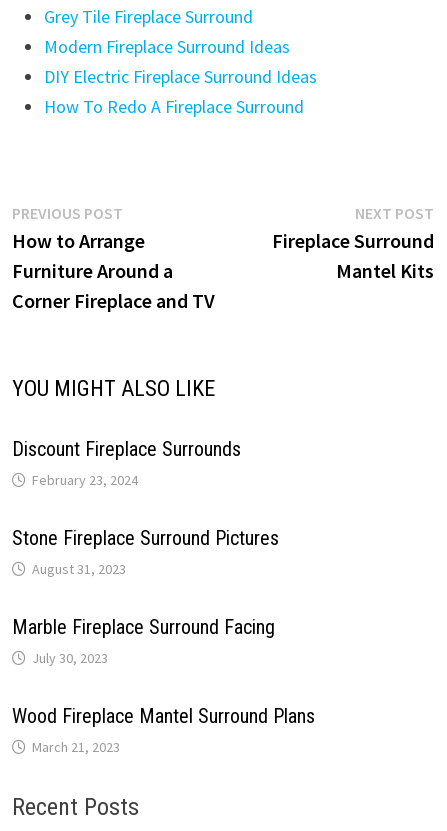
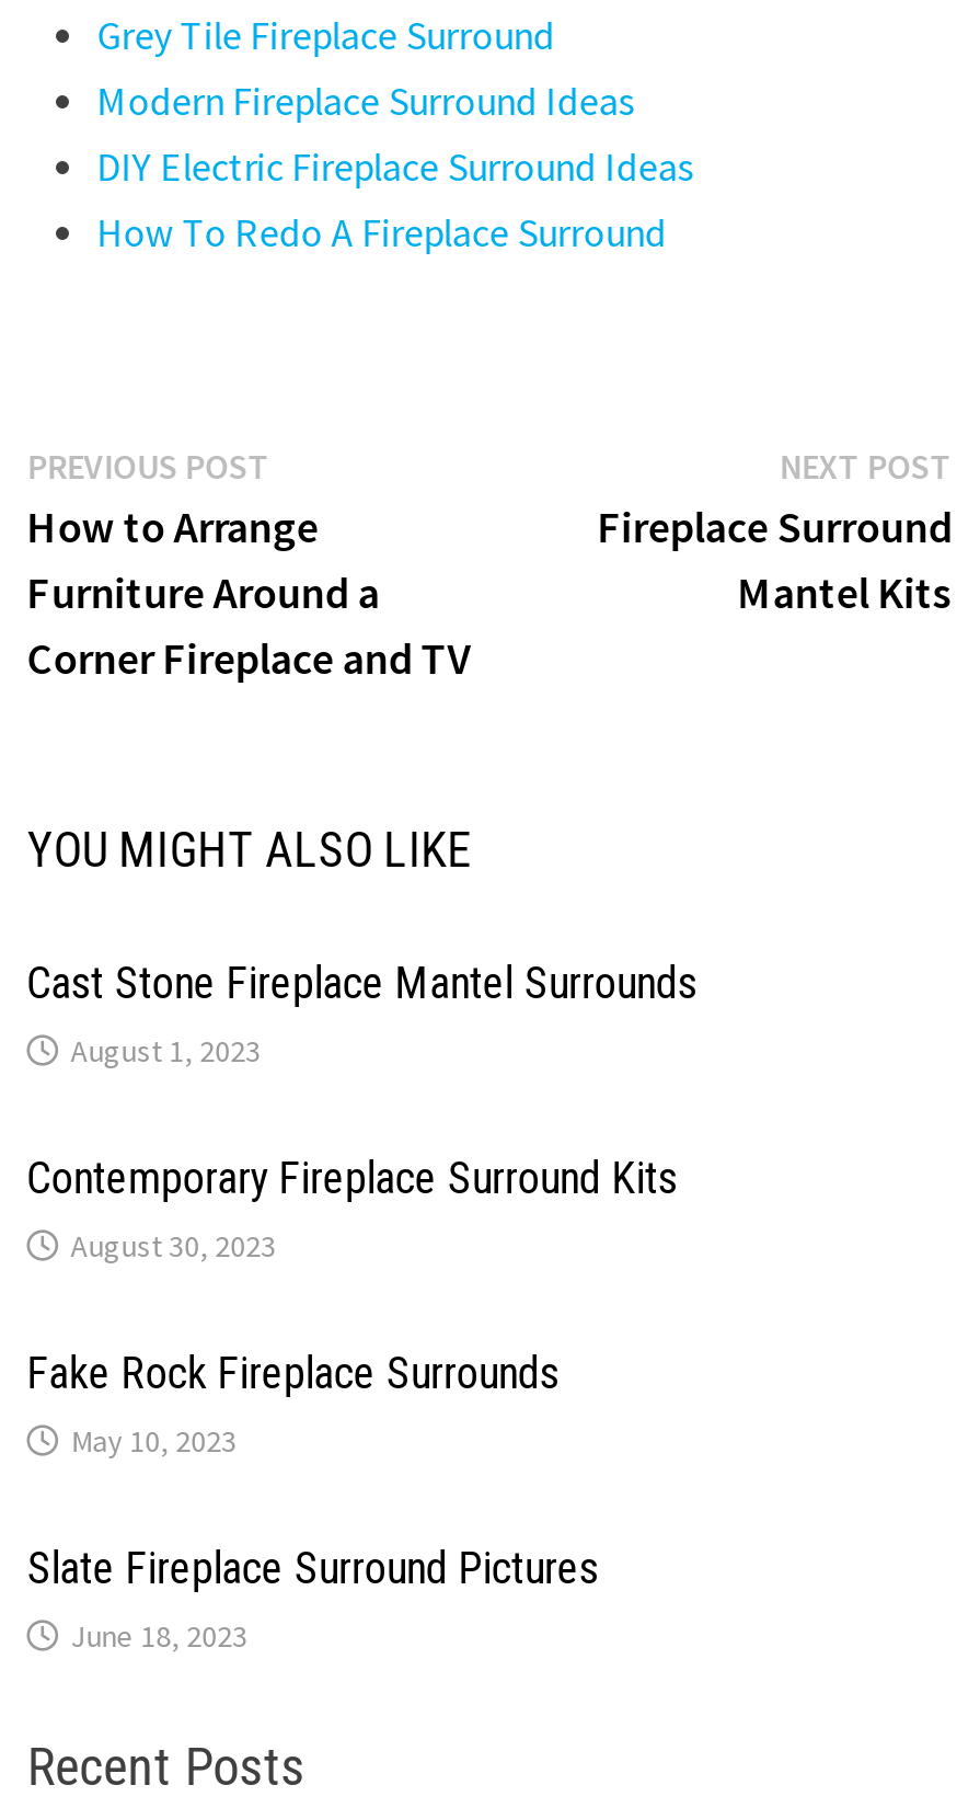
- Discount Fireplace Surrounds
- February 23, 2024
+ Cast Stone Fireplace Mantel Surrounds
+ August 1, 2023

- Stone Fireplace Surround Pictures
- August 31, 2023
+ Contemporary Fireplace Surround Kits
+ August 30, 2023

- Marble Fireplace Surround Facing
- July 30, 2023
+ Fake Rock Fireplace Surrounds
+ May 10, 2023

- Wood Fireplace Mantel Surround Plans
- March 21, 2023
+ Slate Fireplace Surround Pictures
+ June 18, 2023
